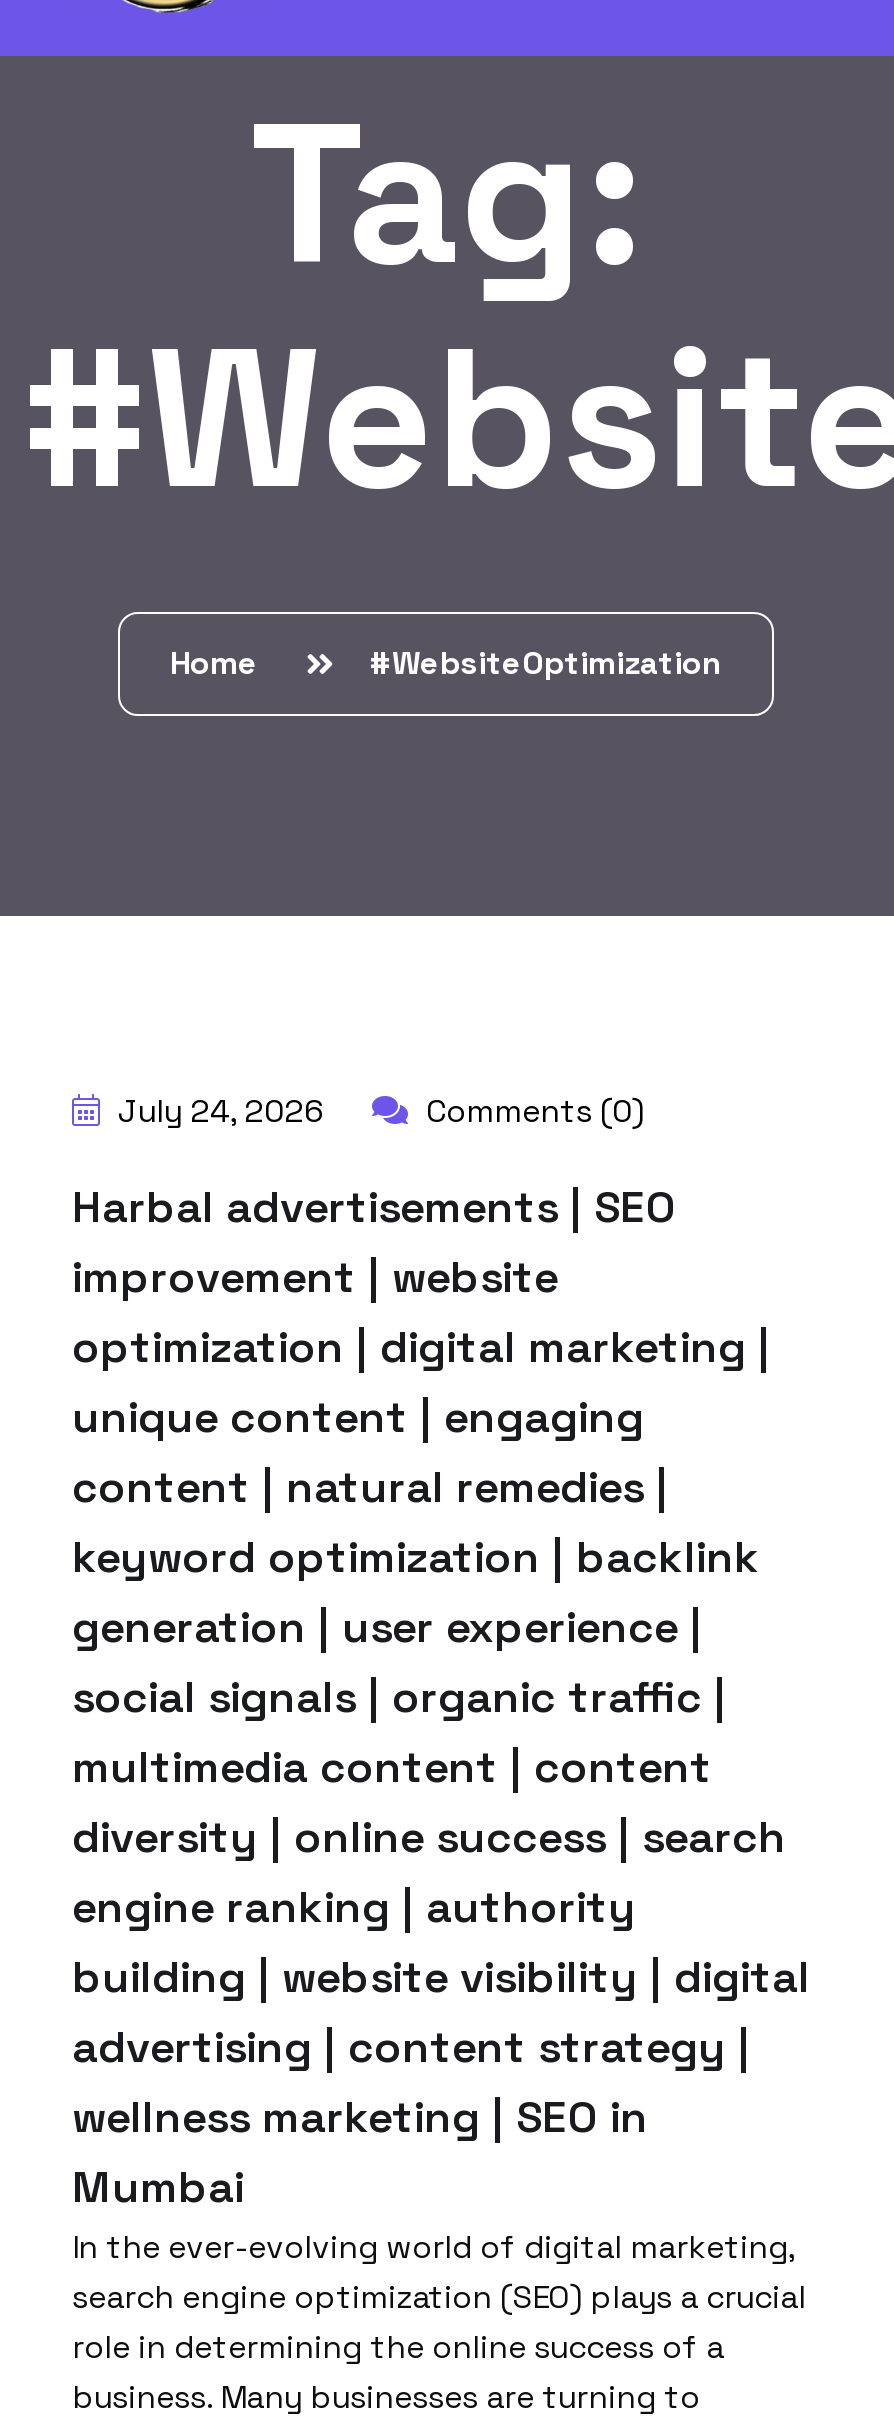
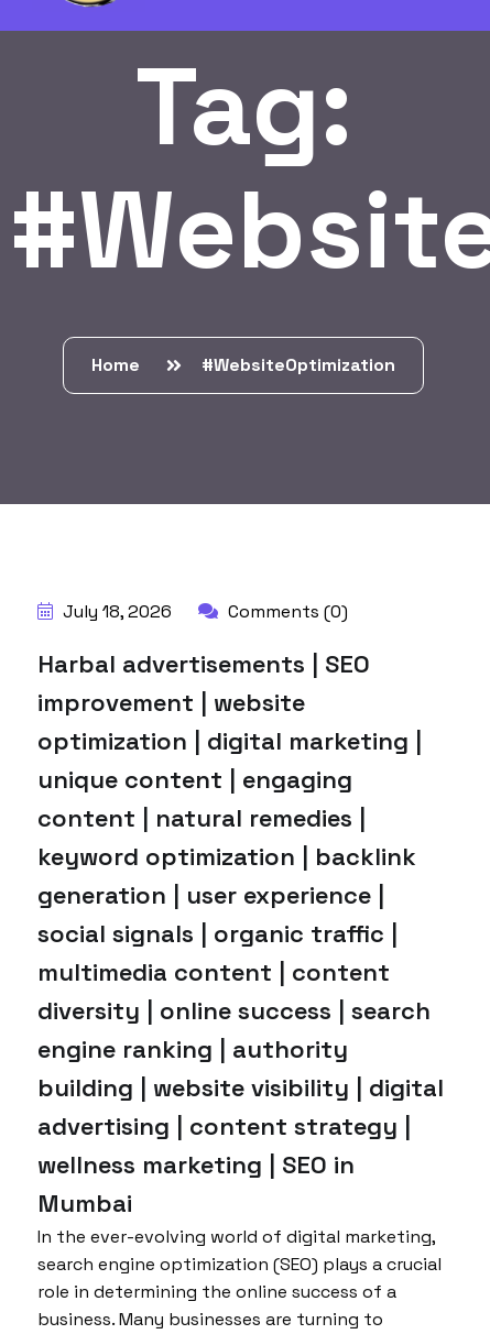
- July 24, 2026
+ July 18, 2026
